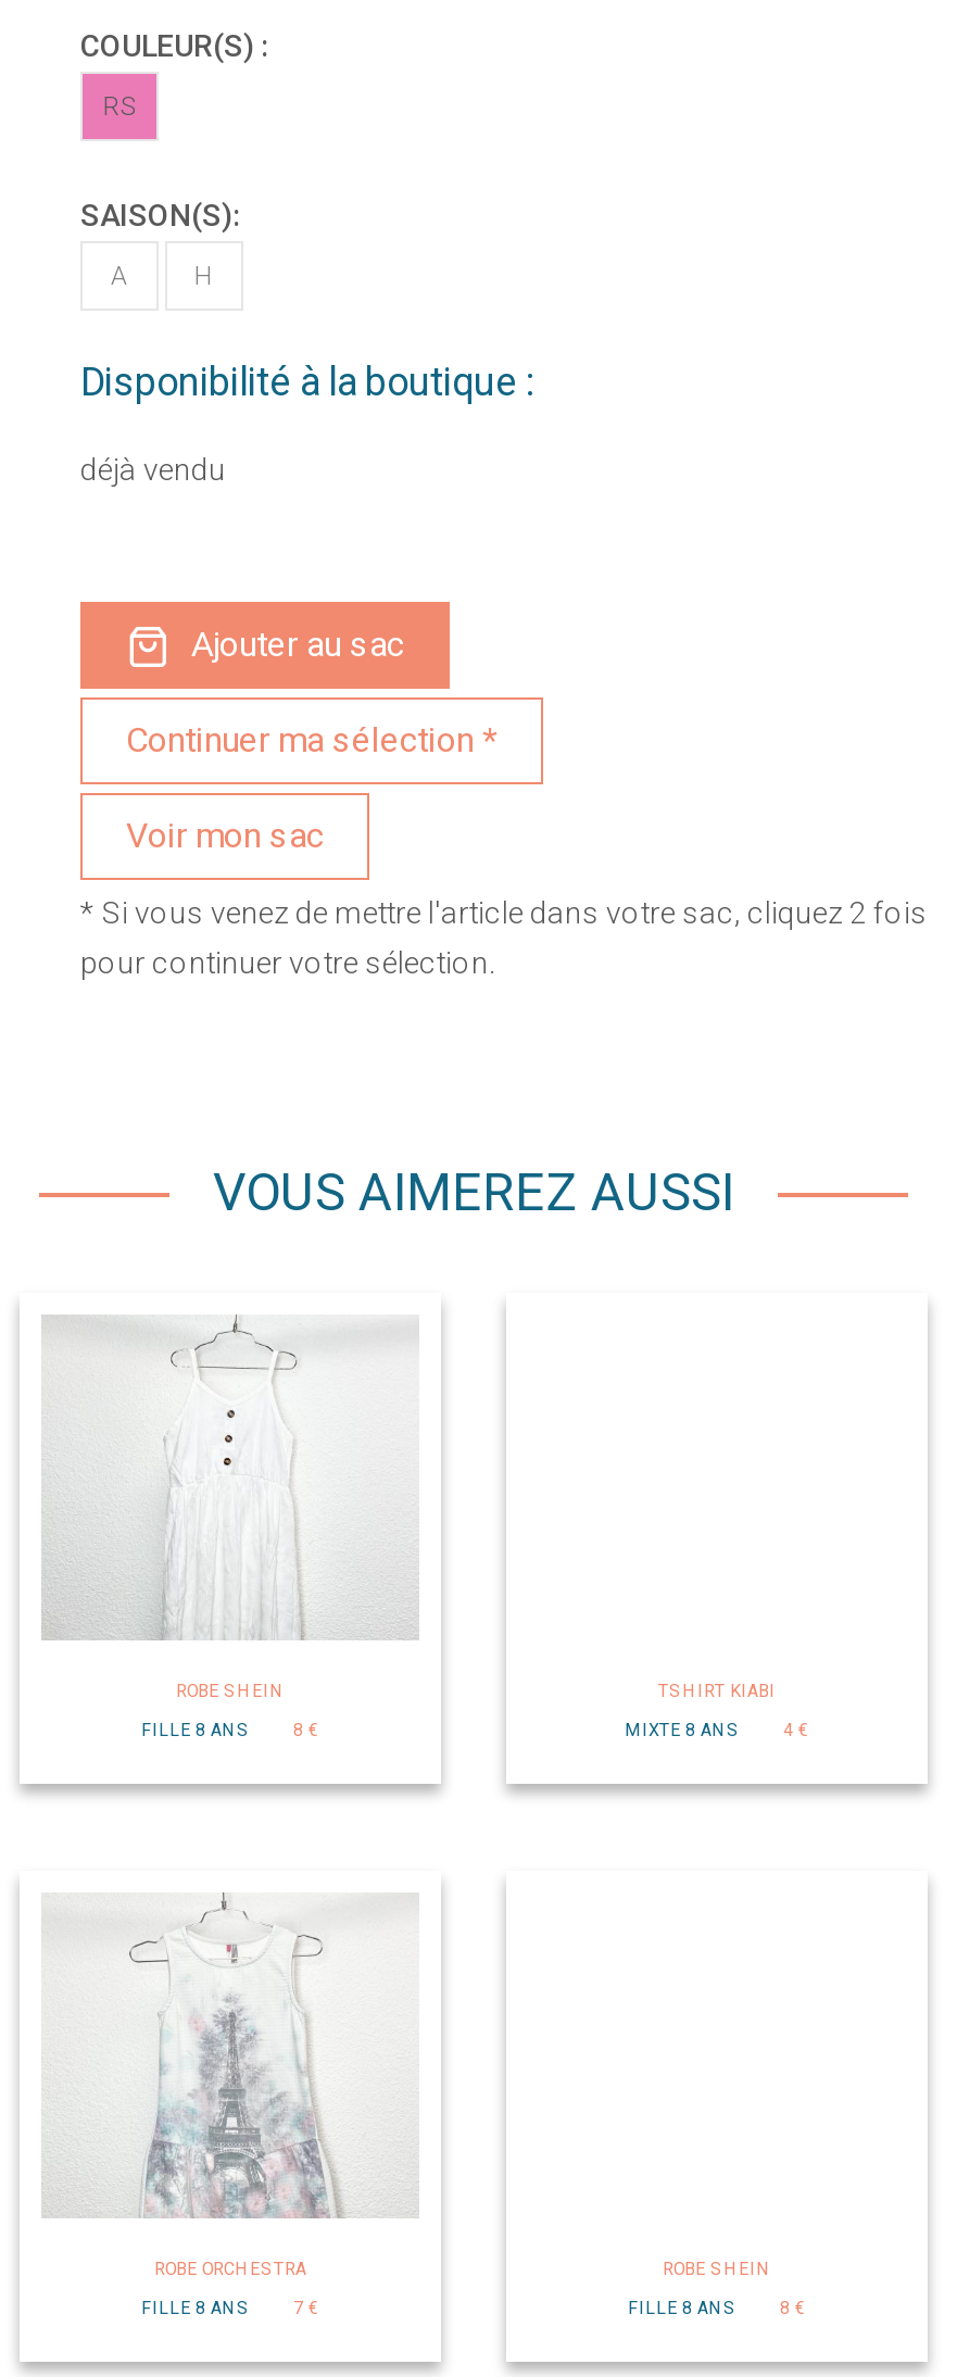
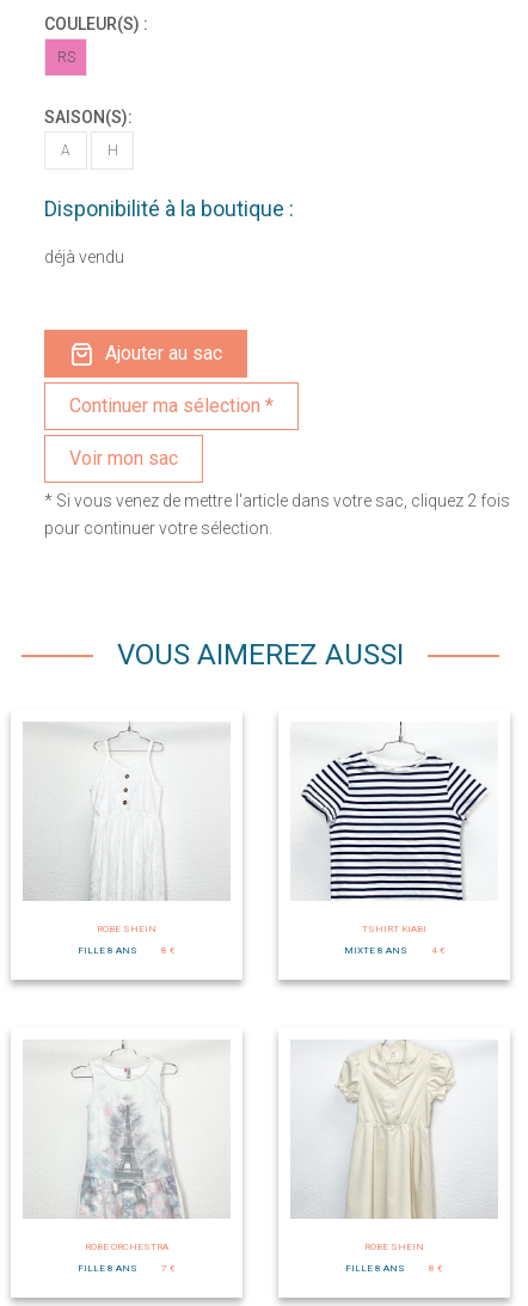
+ [image]

+ [image]
